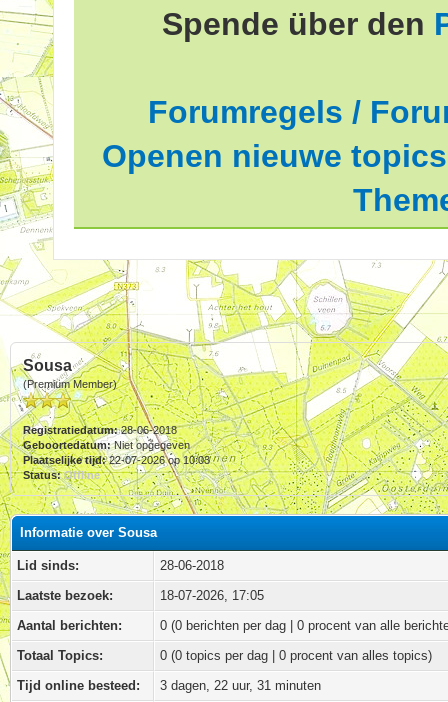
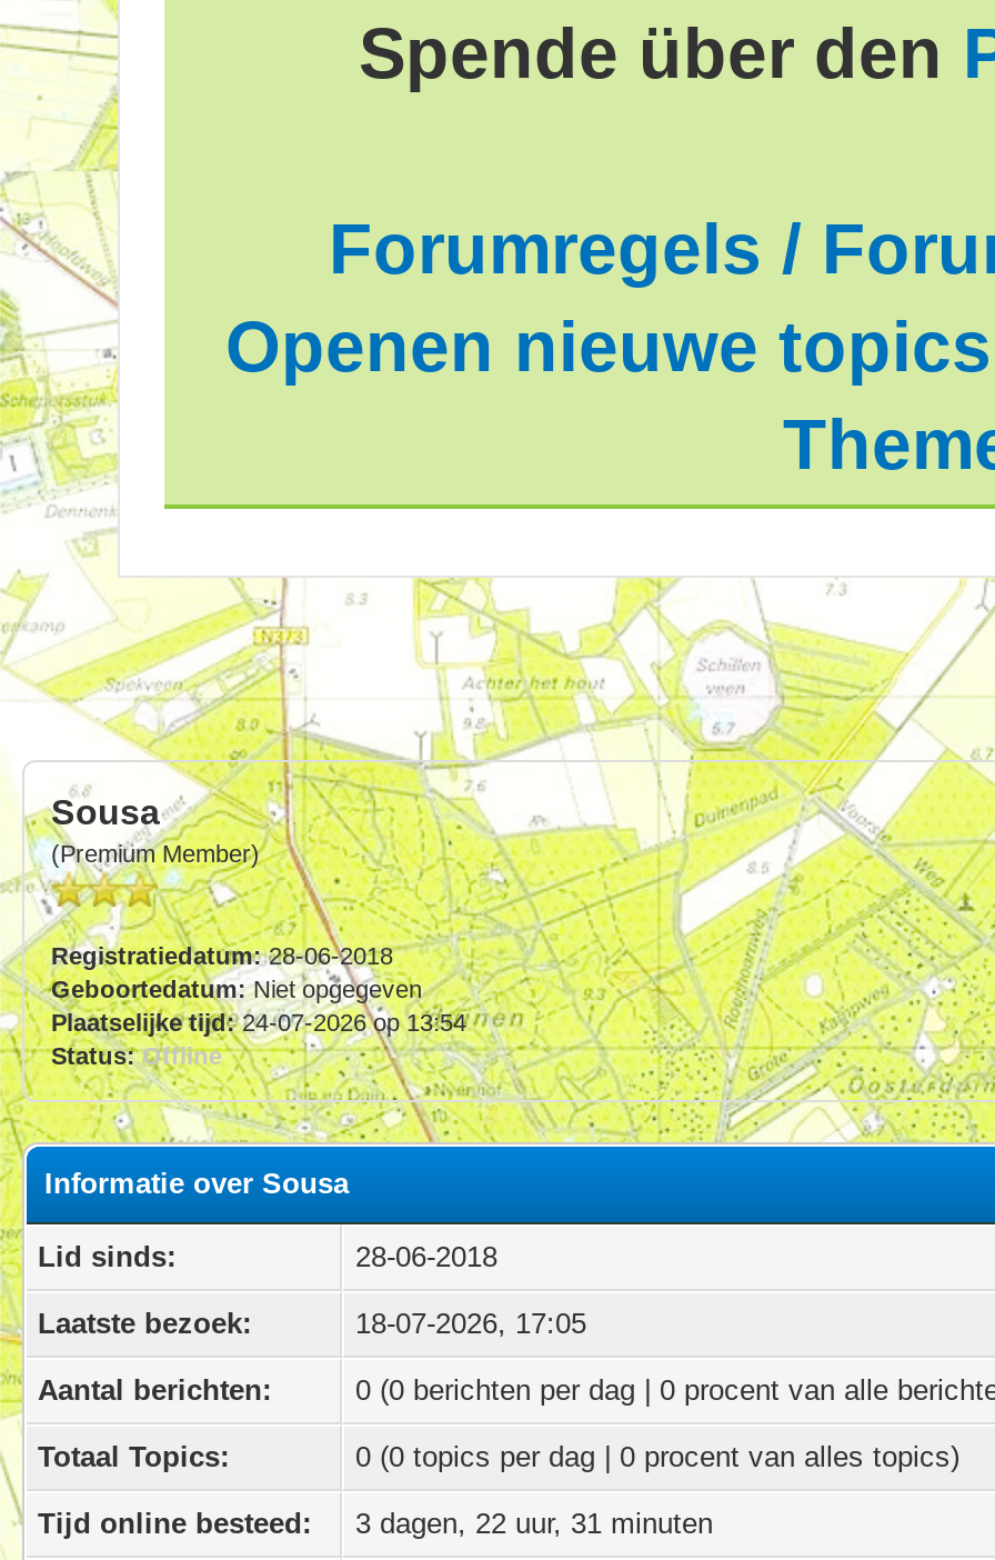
- Plaatselijke tijd: 22-07-2026 op 10:03
+ Plaatselijke tijd: 24-07-2026 op 13:54
